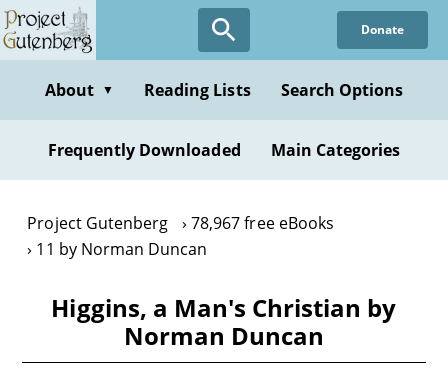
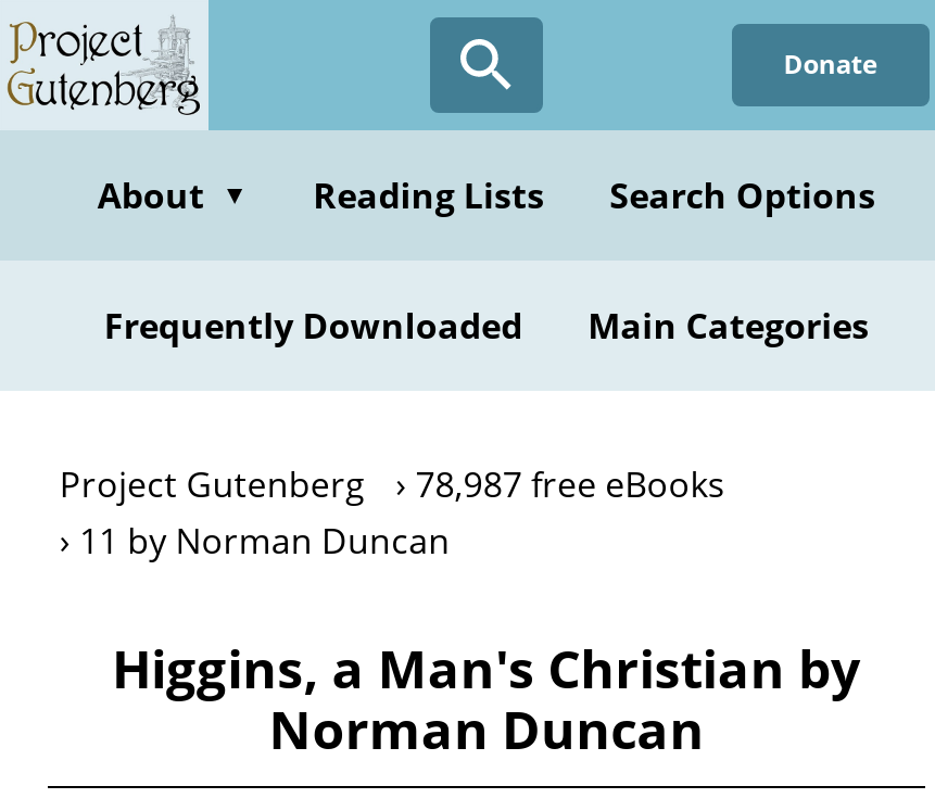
- Project Gutenberg 78,967 free eBooks
+ Project Gutenberg 78,987 free eBooks
